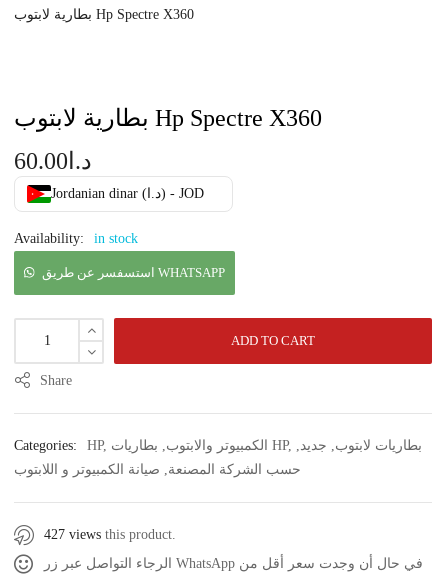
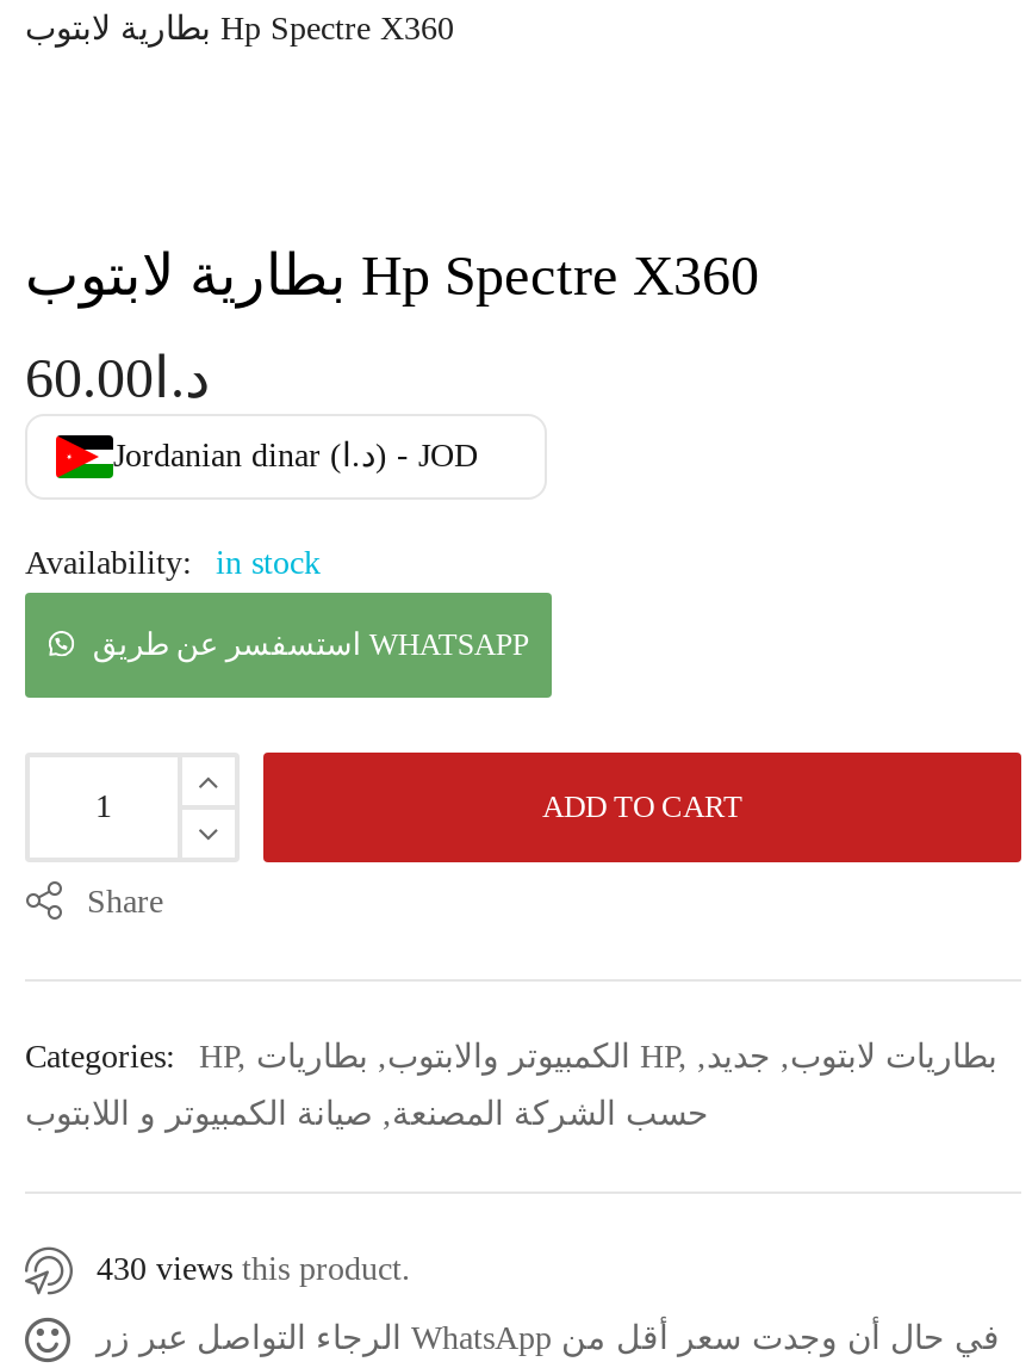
- 427 views this product.
+ 430 views this product.
